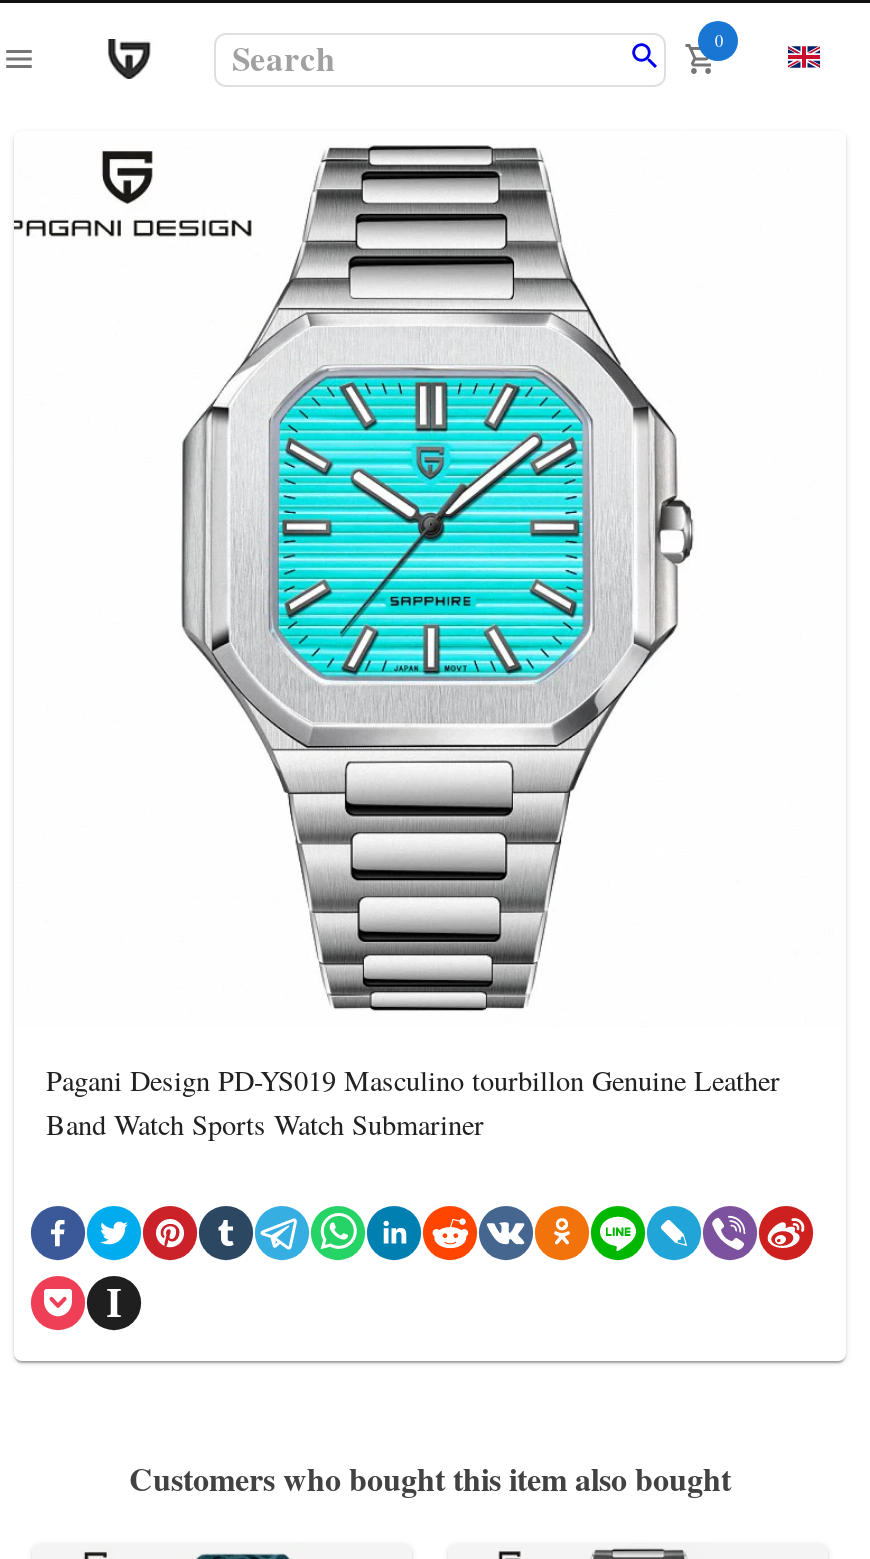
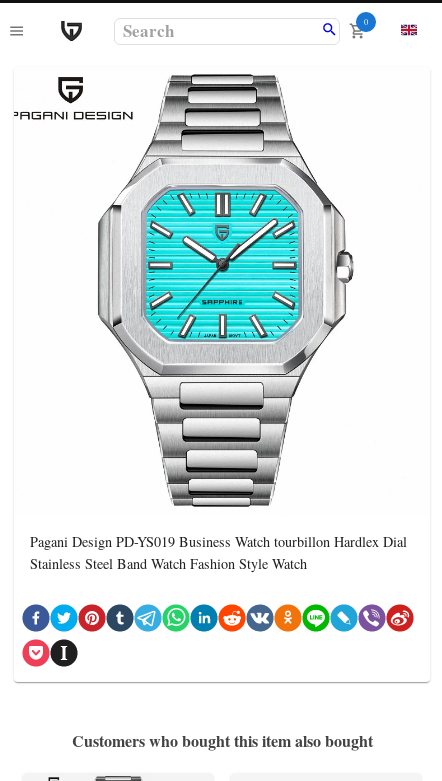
- Pagani Design PD-YS019 Masculino tourbillon Genuine Leather
- Band Watch Sports Watch Submariner
+ Pagani Design PD-YS019 Business Watch tourbillon Hardlex Dial
+ Stainless Steel Band Watch Fashion Style Watch
